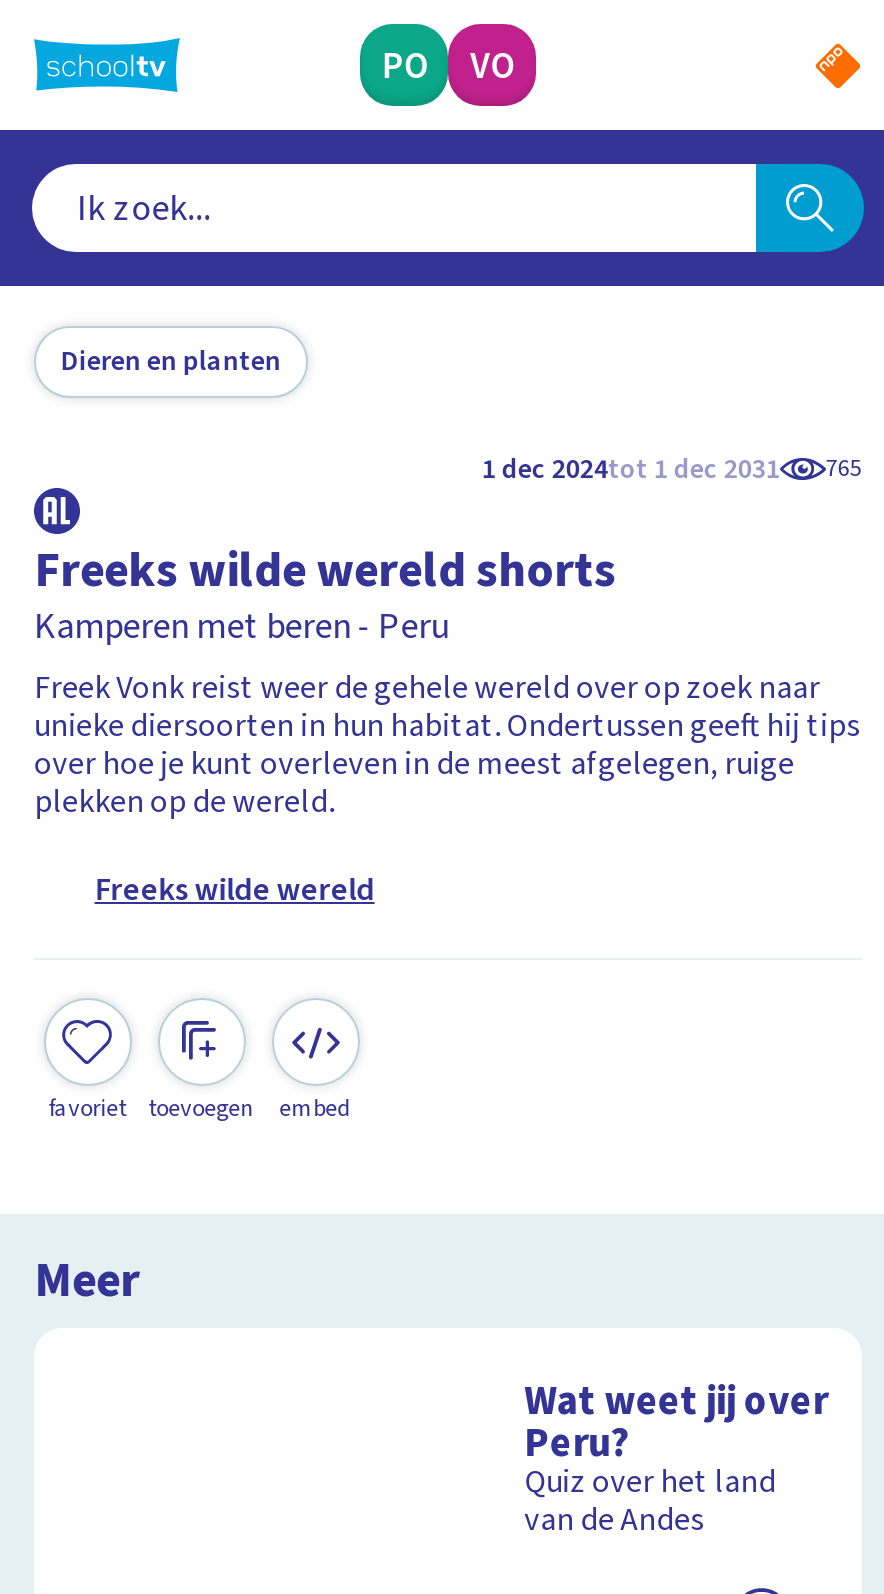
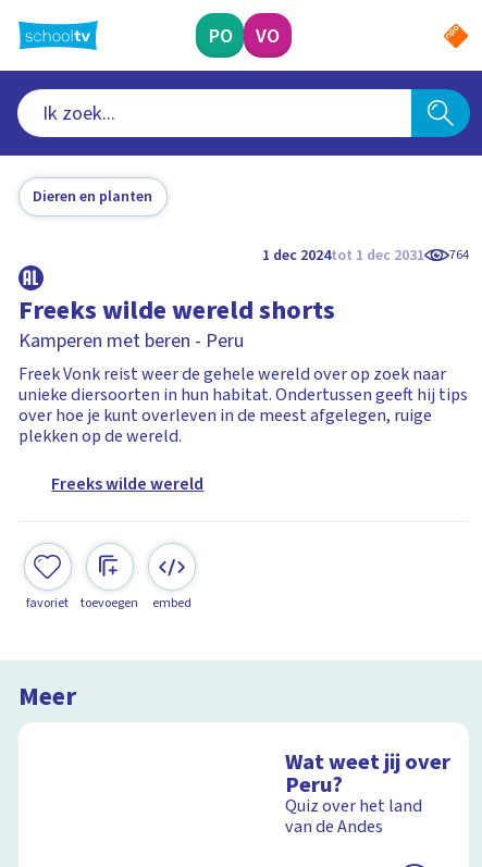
- 1 dec 2024tot 1 dec 2031 765
+ 1 dec 2024tot 1 dec 2031 764
